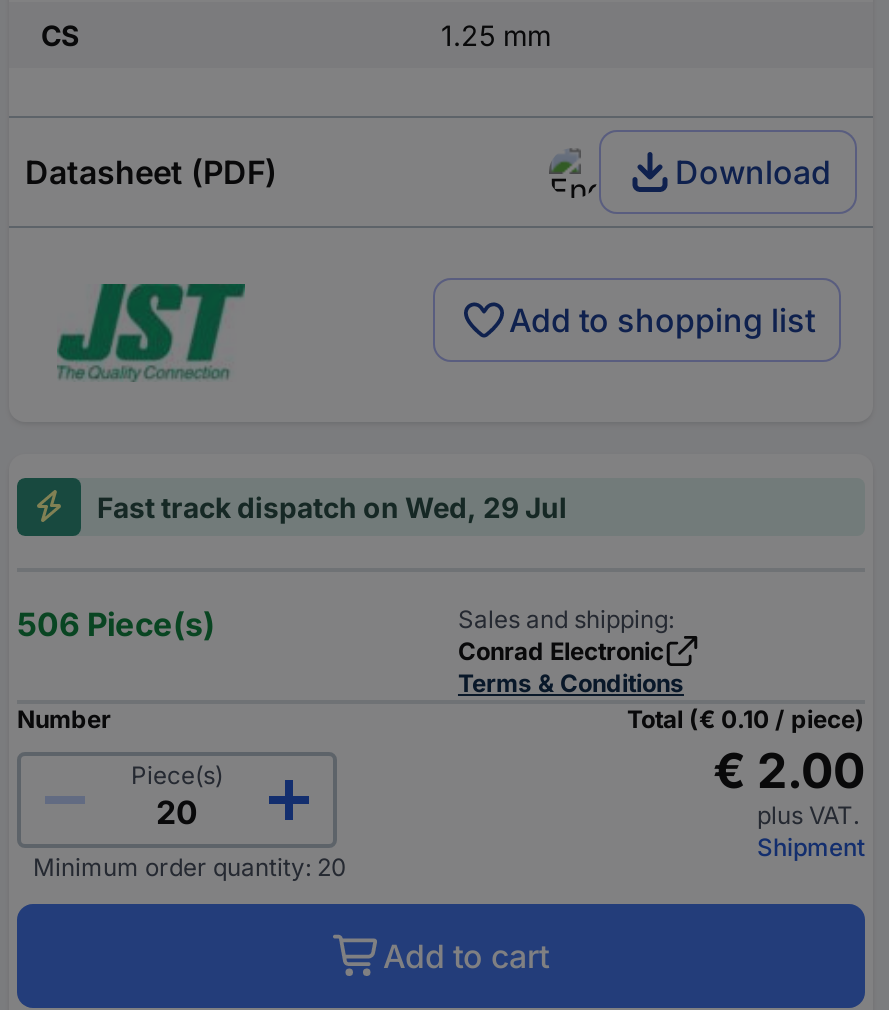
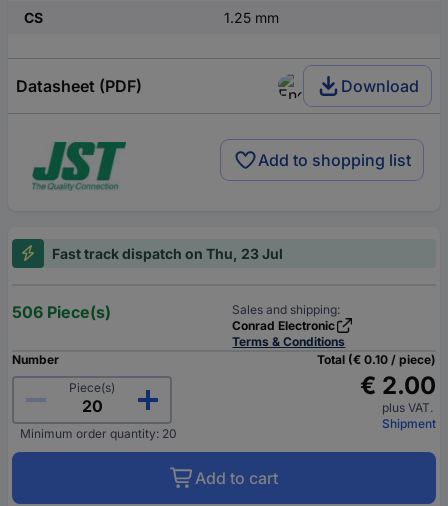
- Fast track dispatch on Wed, 29 Jul
+ Fast track dispatch on Thu, 23 Jul
